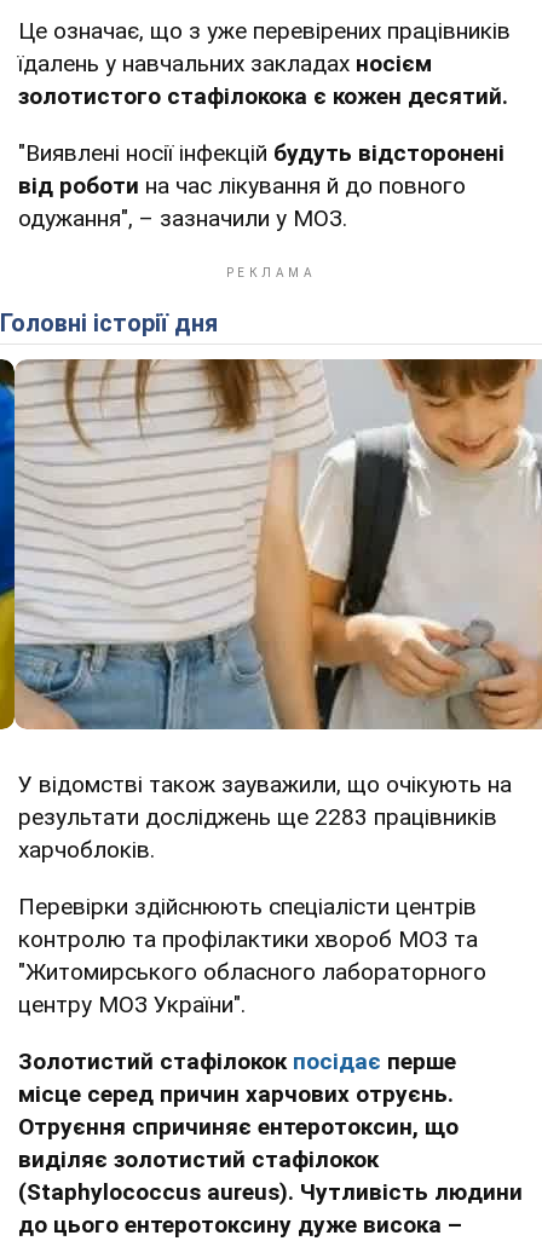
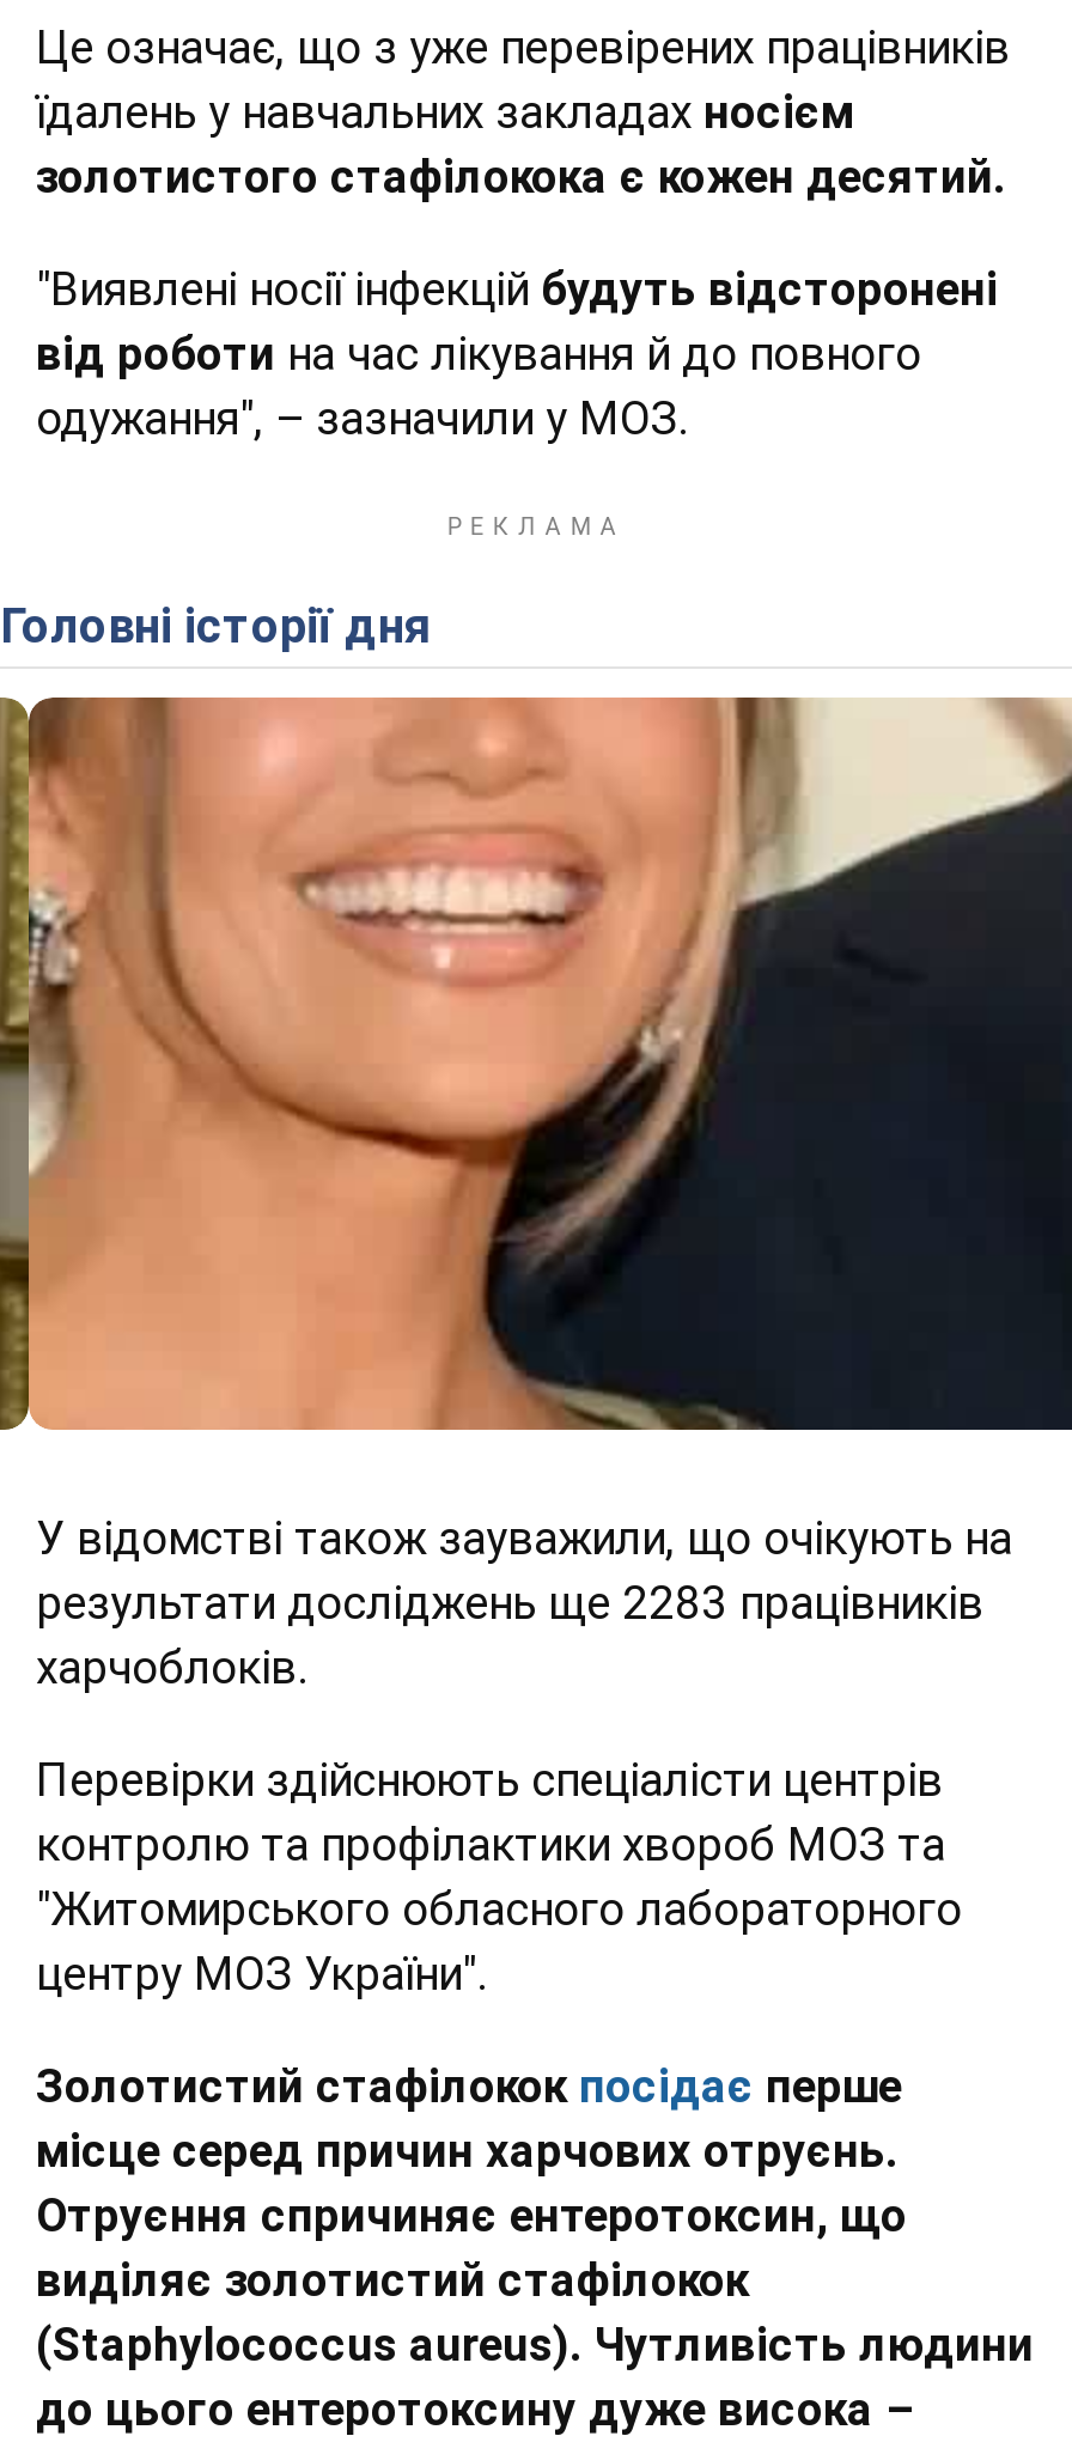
- [image]
+ [image]
